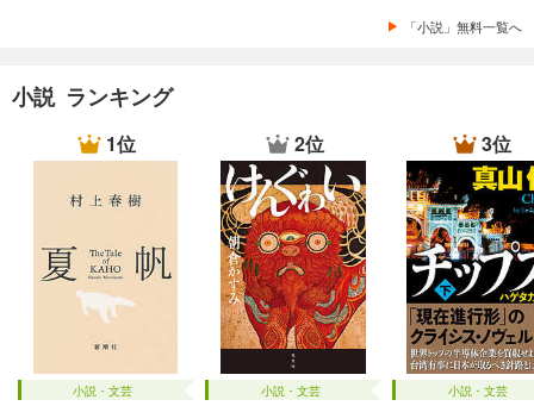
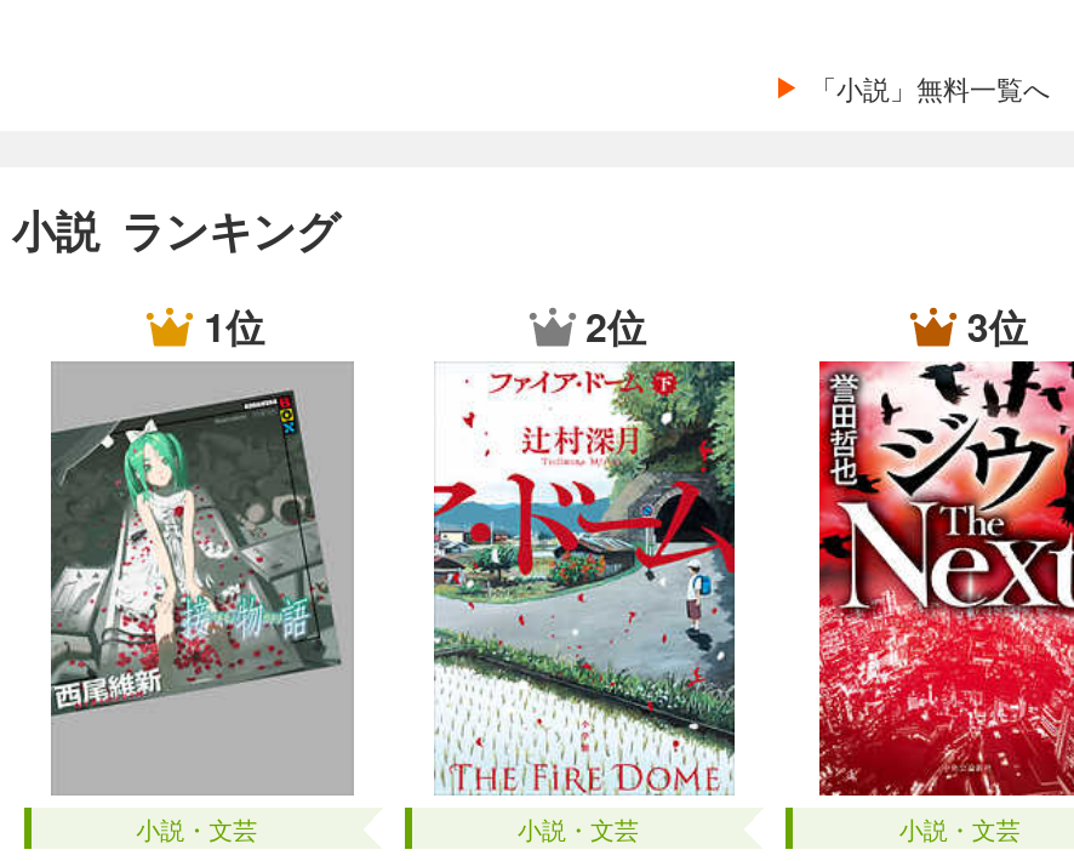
- [image]
+ [image]

- [image]
+ [image]

- [image]
+ [image]
